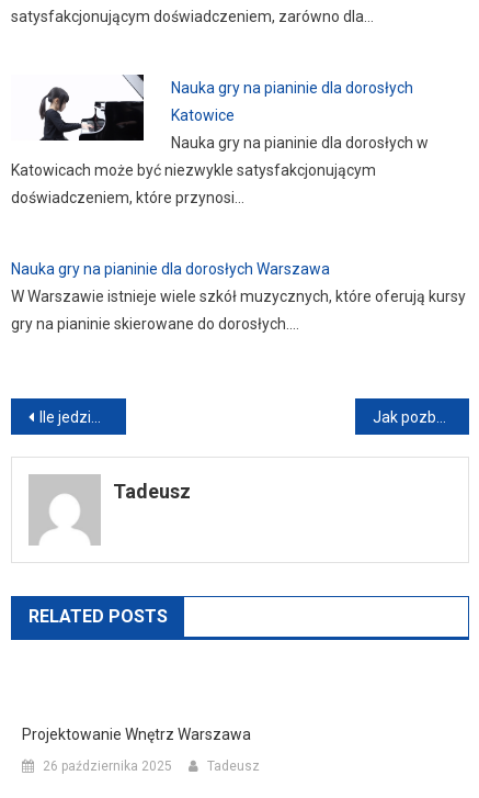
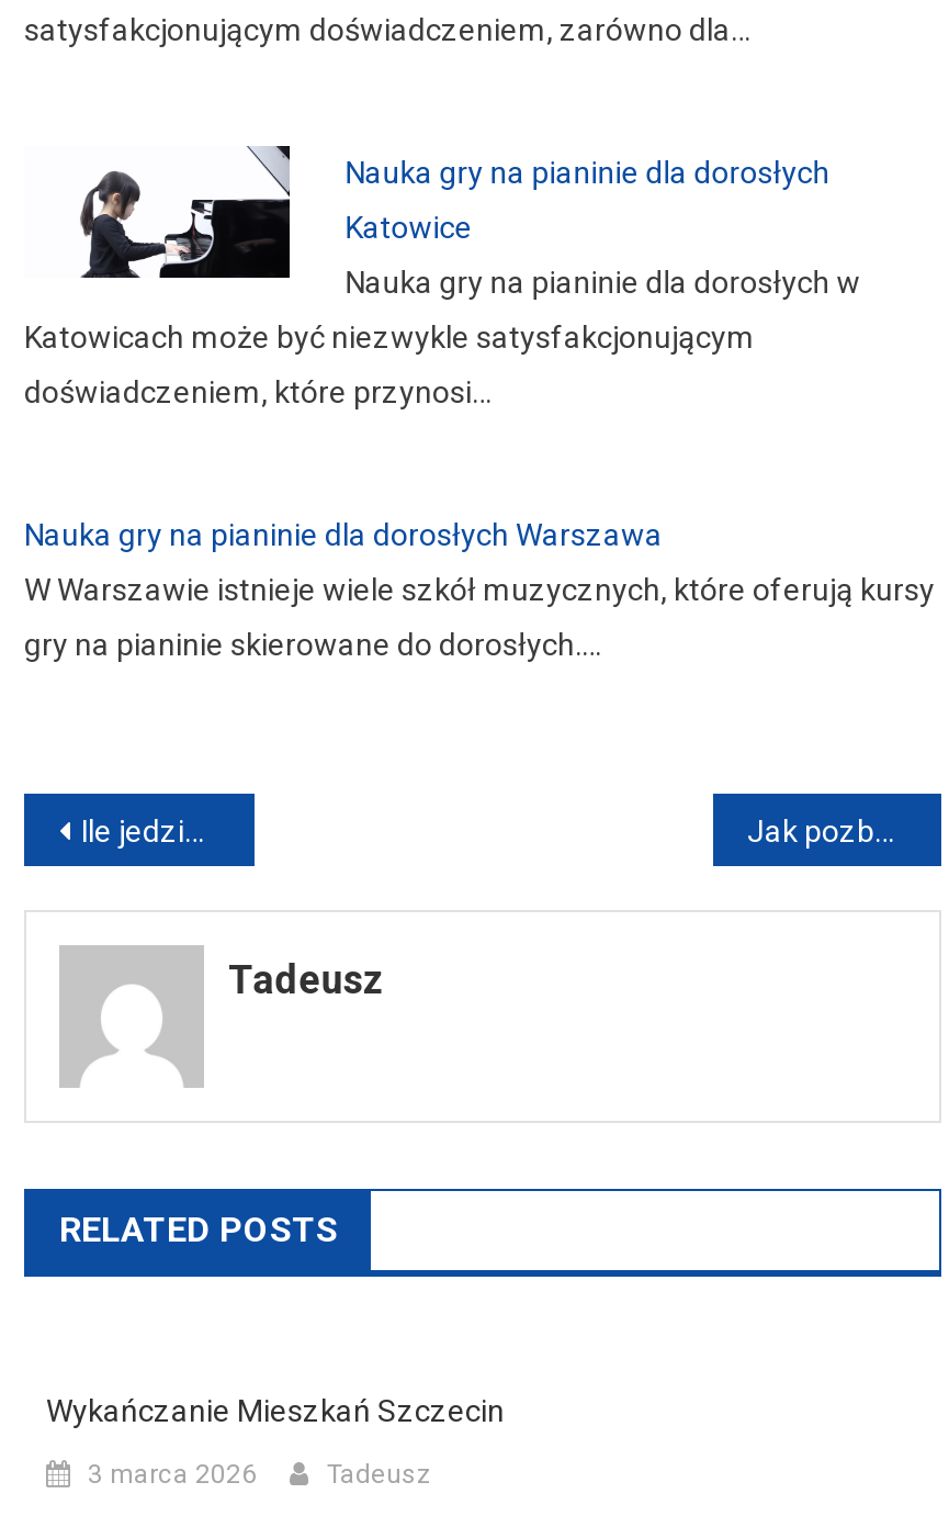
- Projektowanie Wnętrz Warszawa
+ Wykańczanie Mieszkań Szczecin

- 26 października 2025
+ 3 marca 2026
